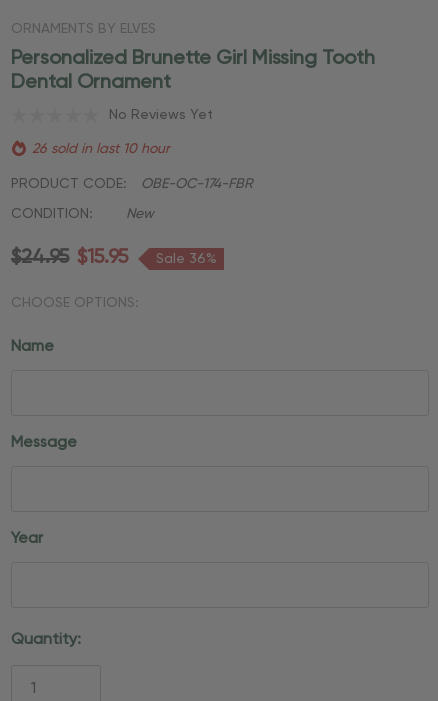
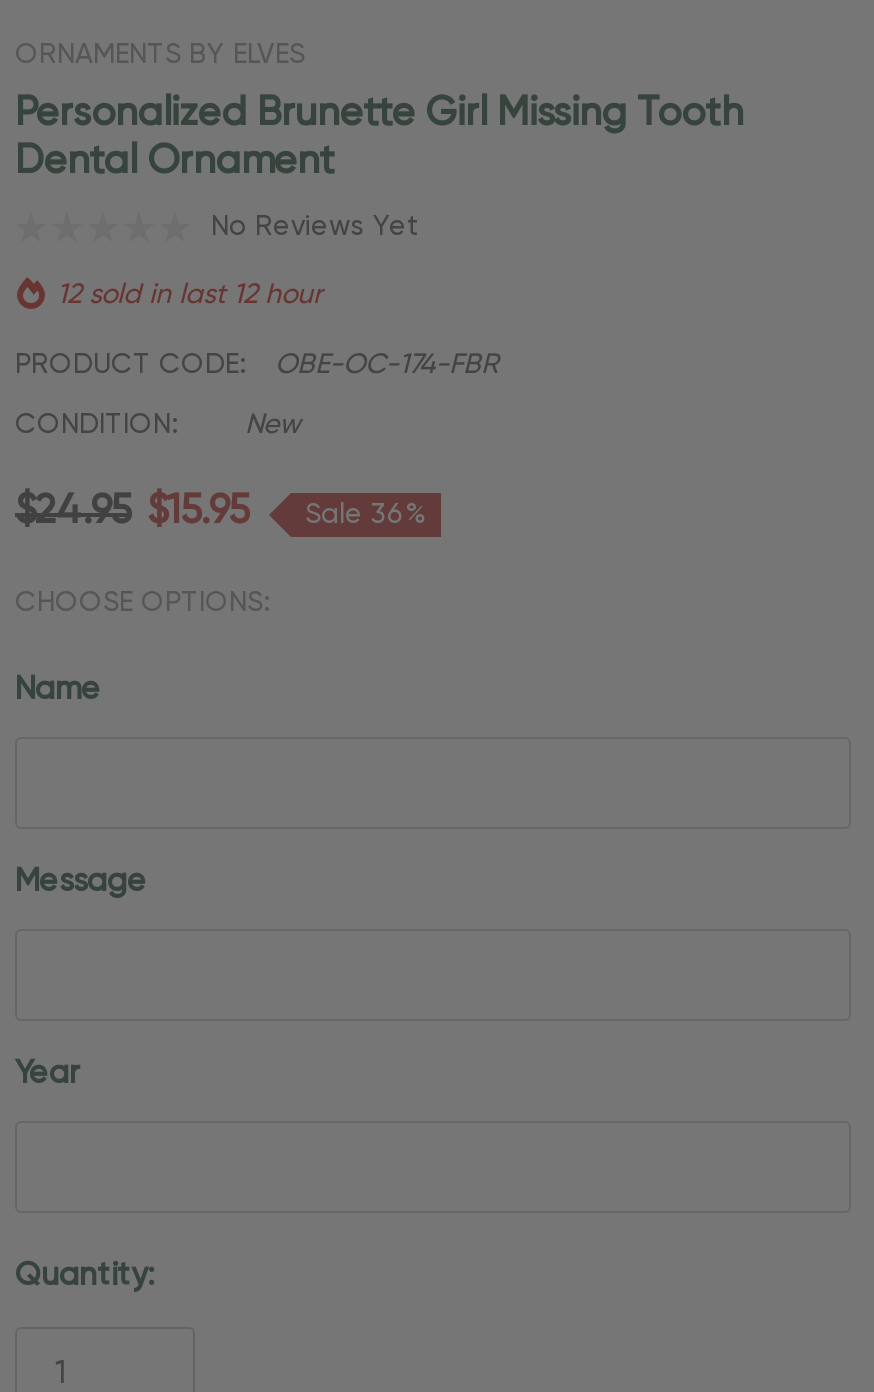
- 26 sold in last 10 hour
+ 12 sold in last 12 hour
